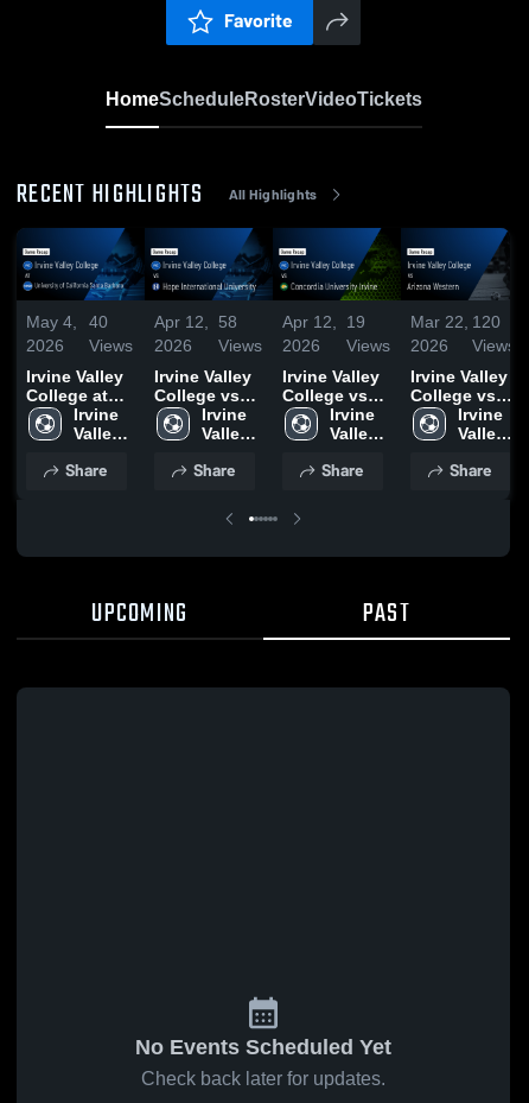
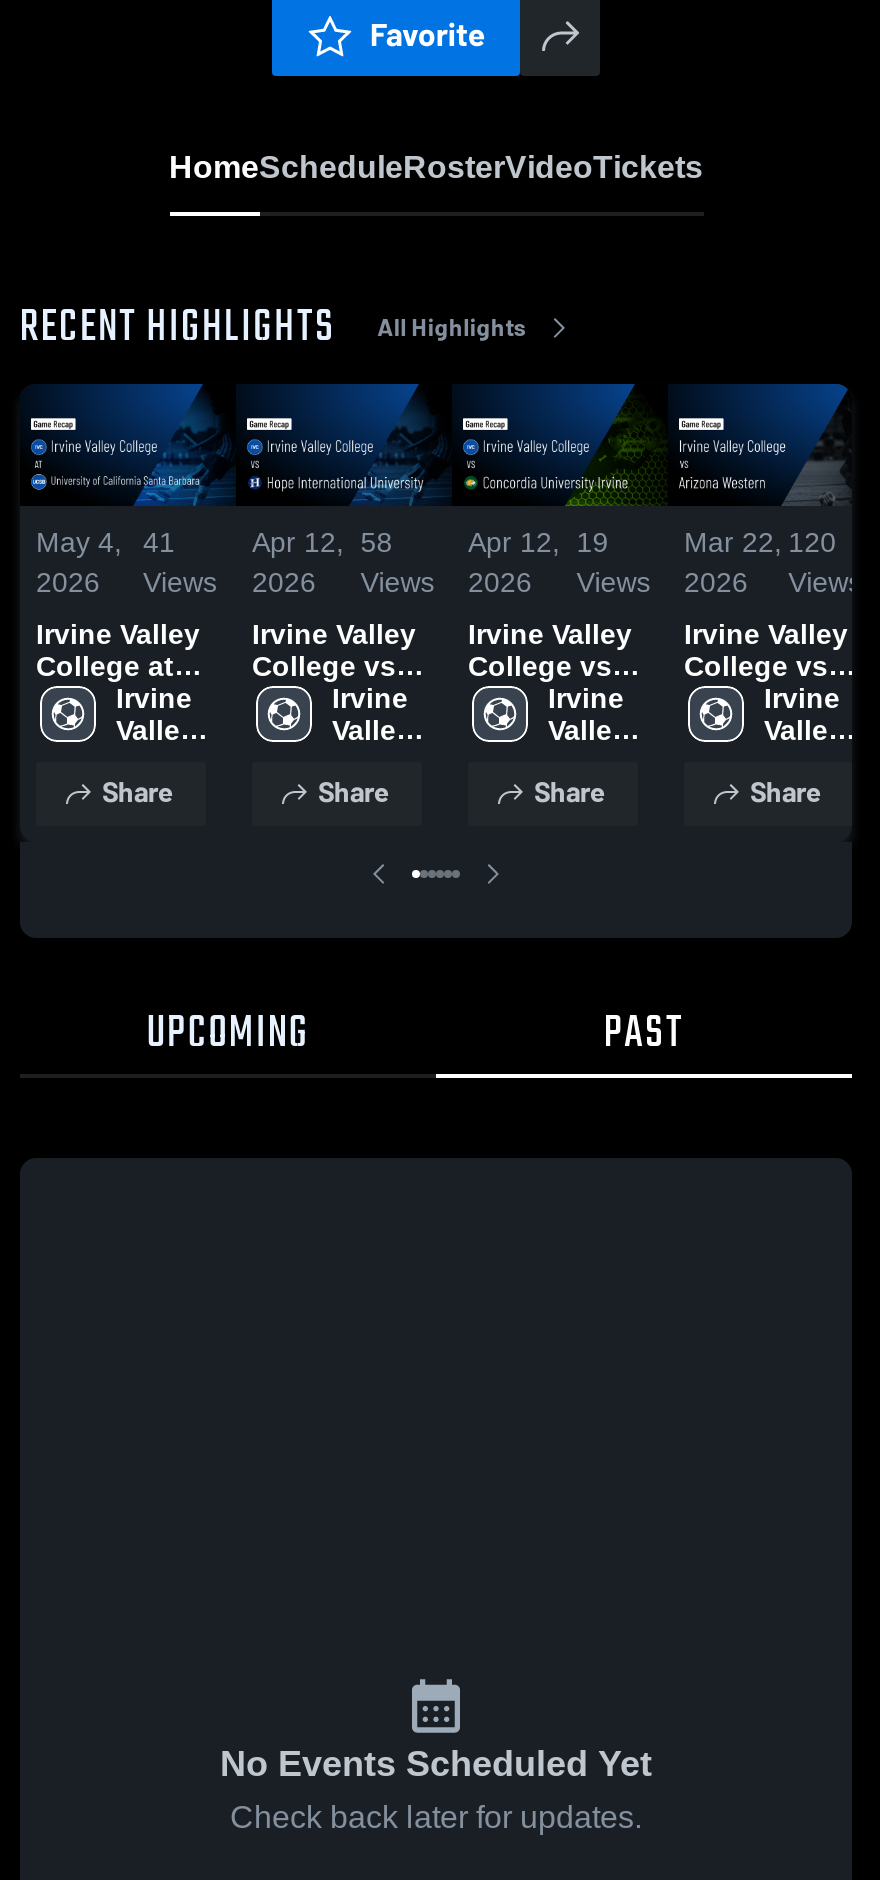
- May 4, 40
+ May 4, 41
